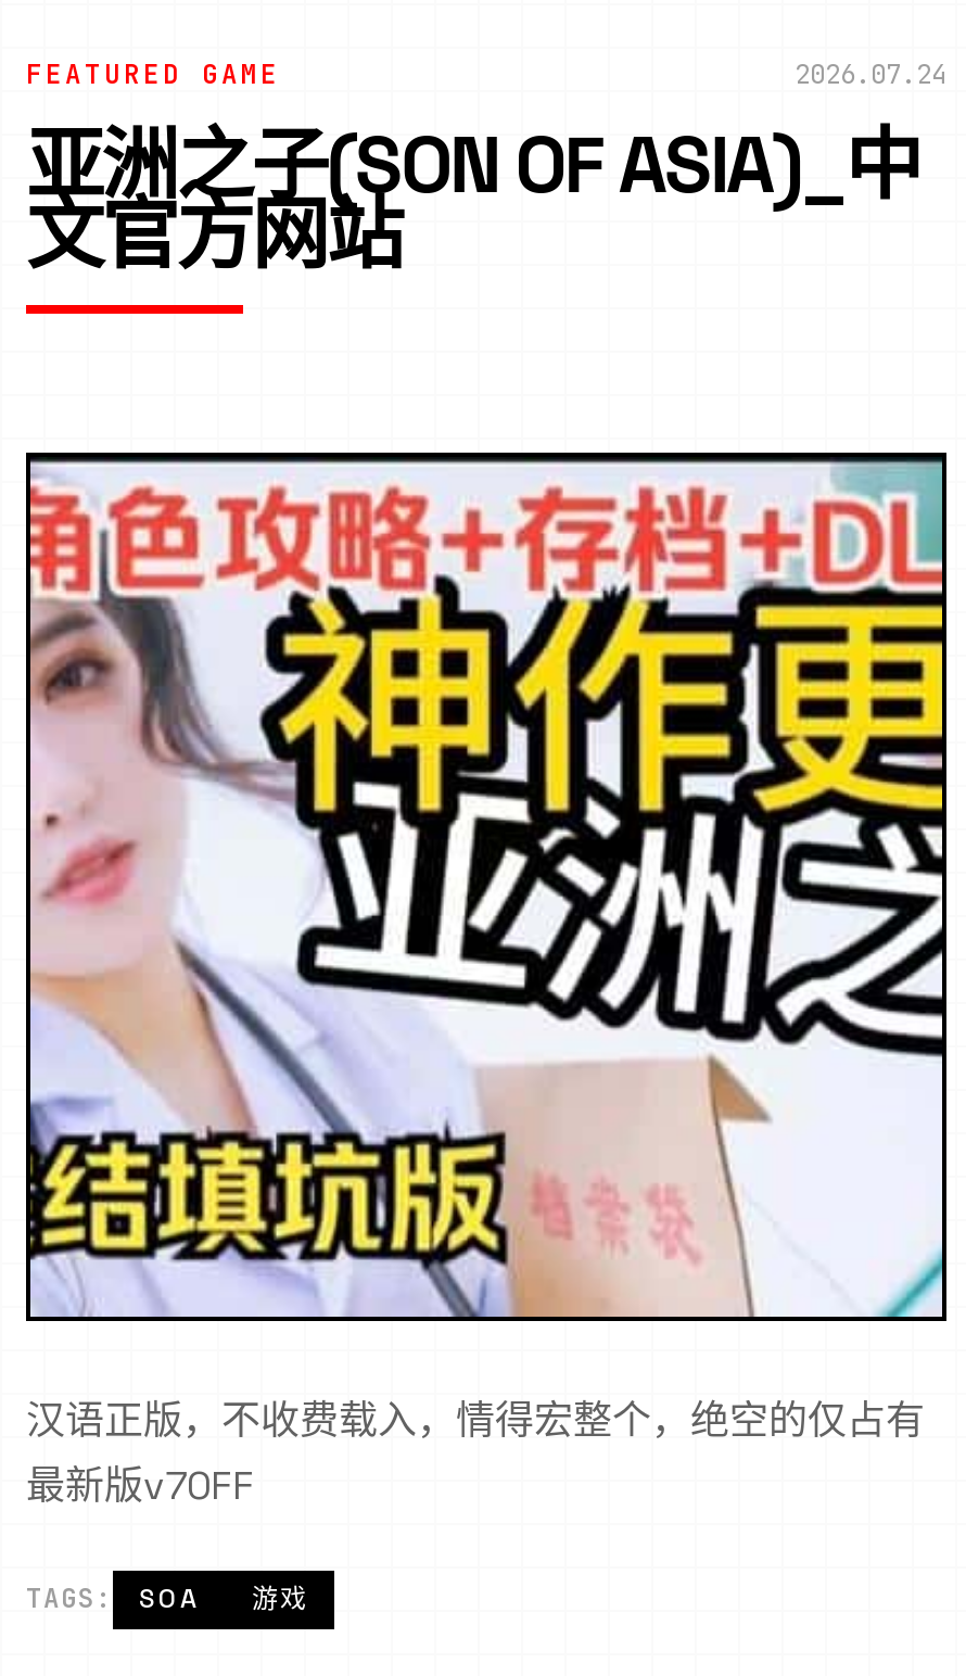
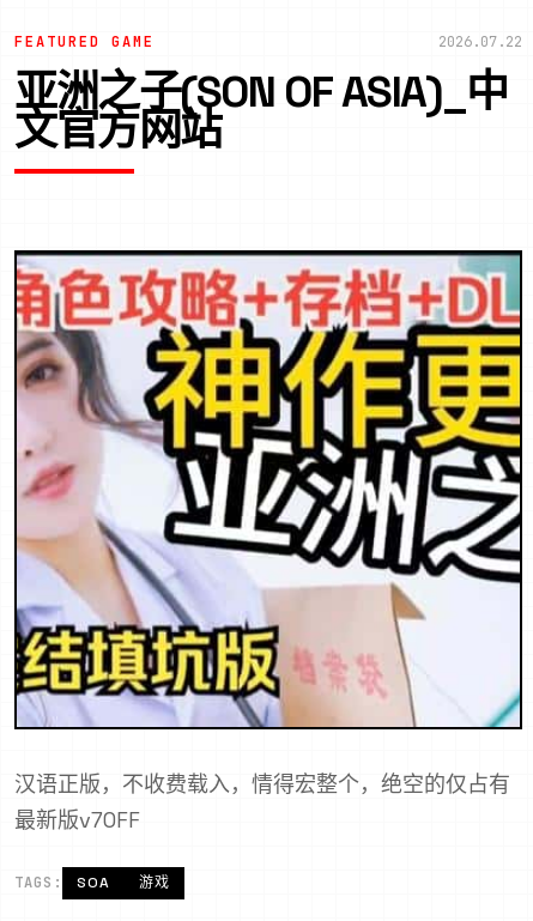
- 2026.07.24
+ 2026.07.22
